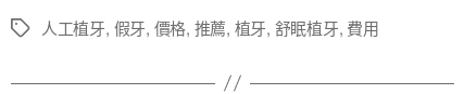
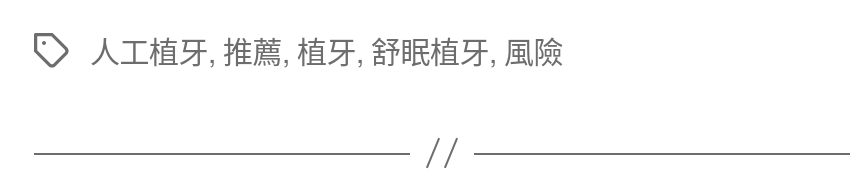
- 人工植牙,假牙,價格,推薦,植牙,舒眠植牙,費用
+ 人工植牙,推薦,植牙,舒眠植牙,風險
